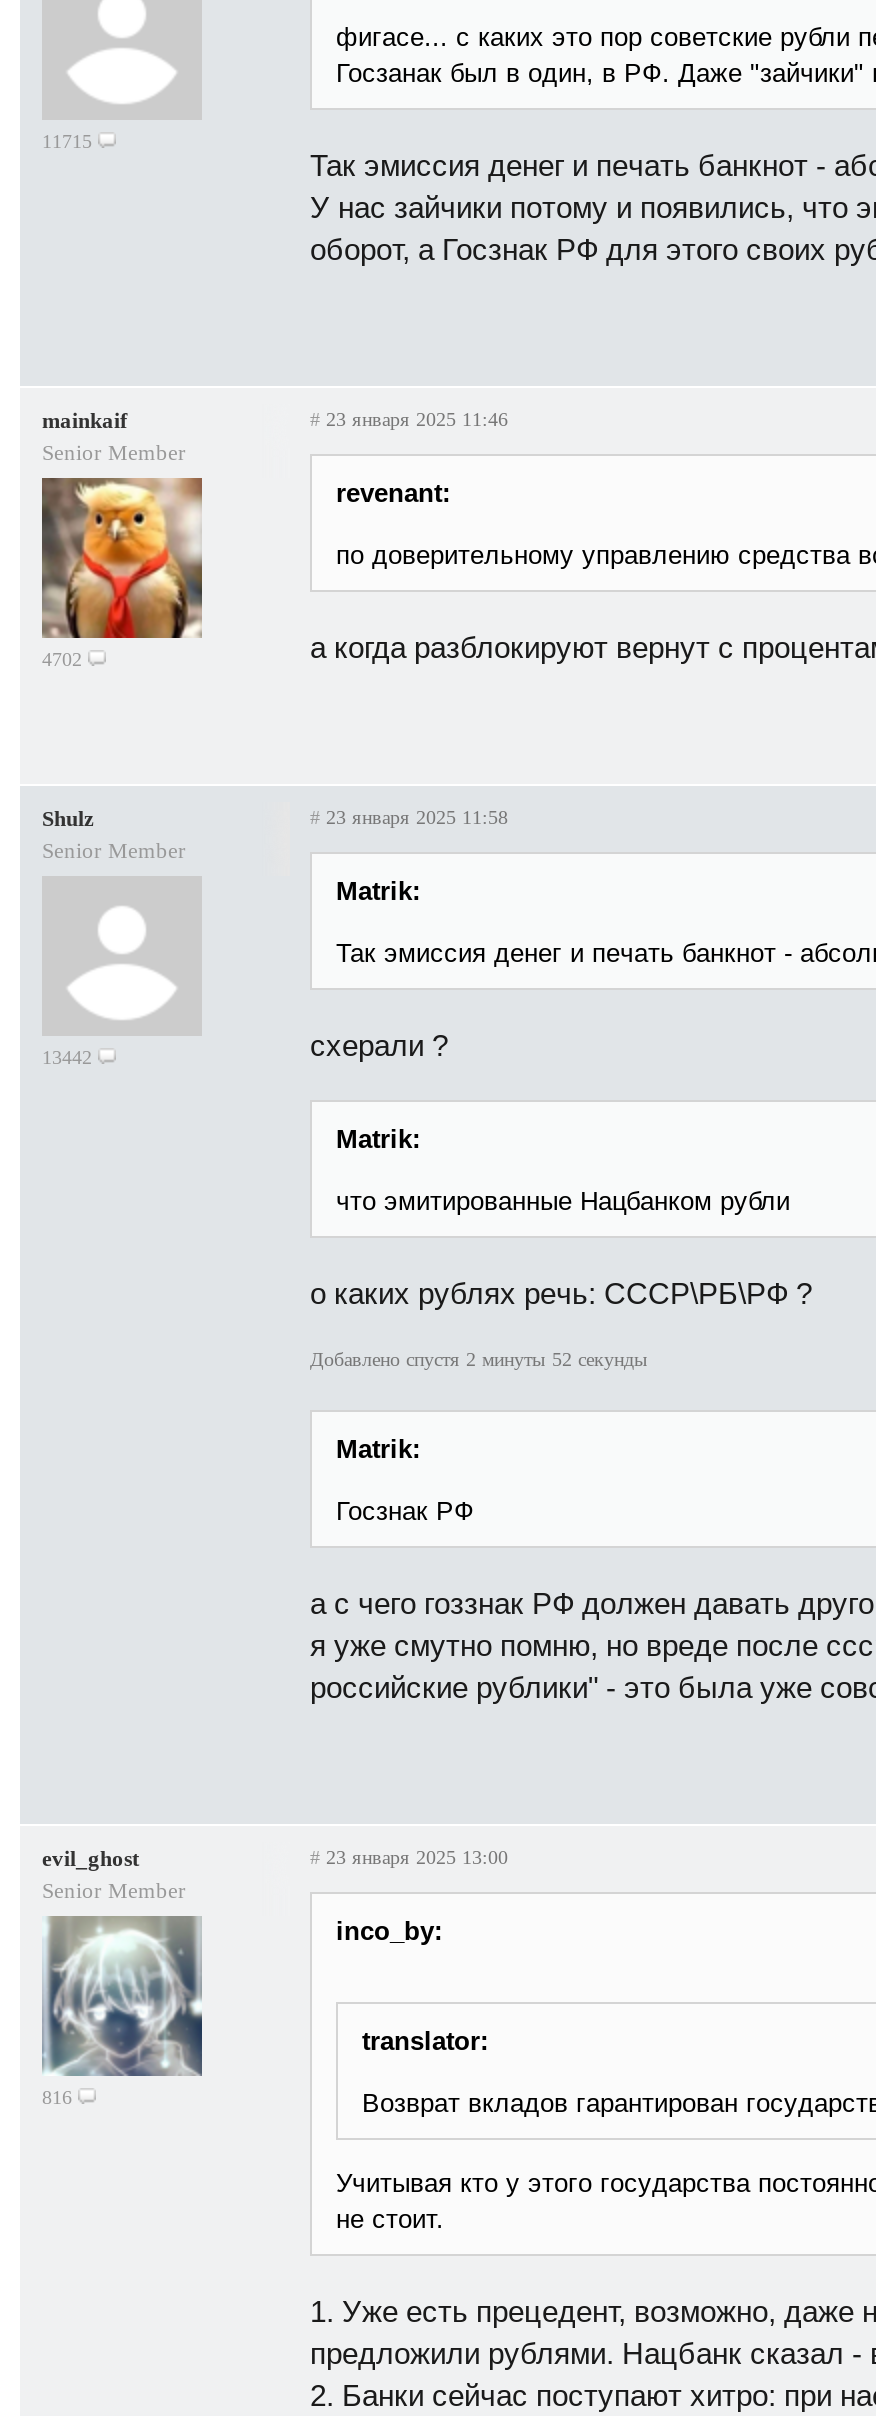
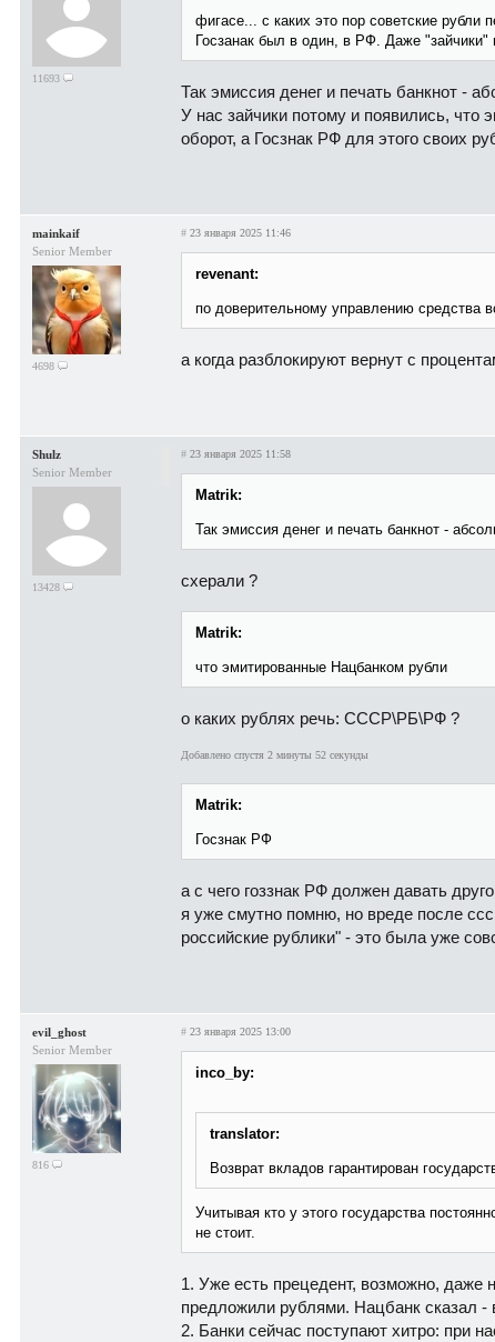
- 11715
+ 11693

- 4702
+ 4698

- 13442
+ 13428
